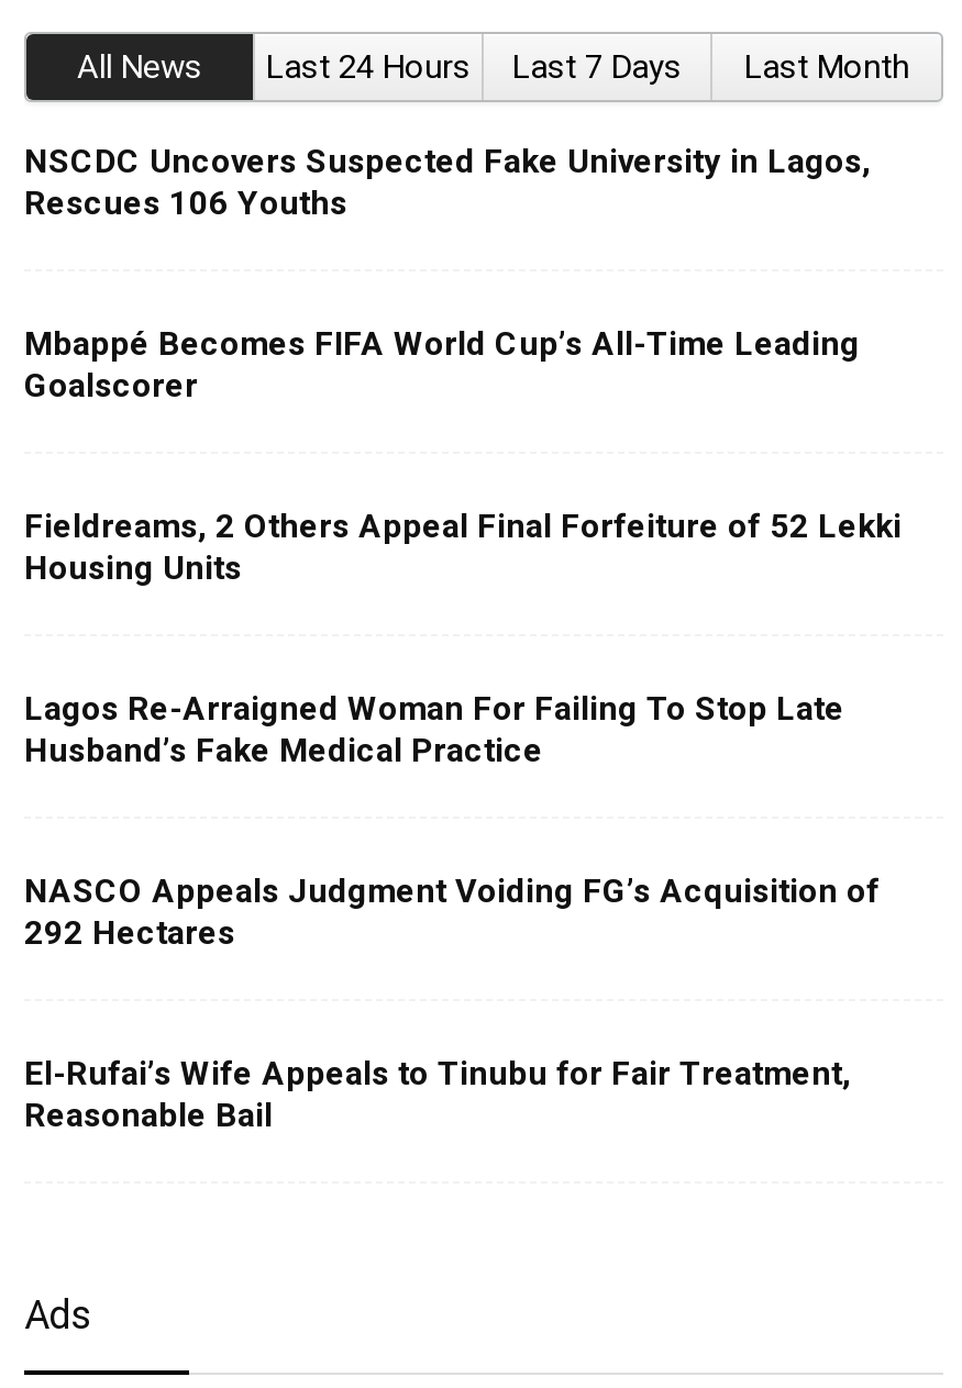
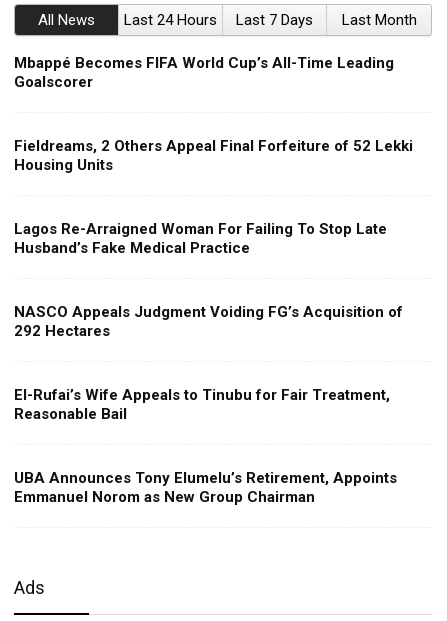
- NSCDC Uncovers Suspected Fake University in Lagos,
- Rescues 106 Youths

moved up: Mbappé Becomes FIFA World Cup’s All-Time Leading | Goalscorer | Fieldreams, 2 Others Appeal Final Forfeiture of 52 Lekki | ... | El-Rufai’s Wife Appeals to Tinubu for Fair Treatment, | Reasonable Bail

+ UBA Announces Tony Elumelu’s Retirement, Appoints
+ Emmanuel Norom as New Group Chairman
